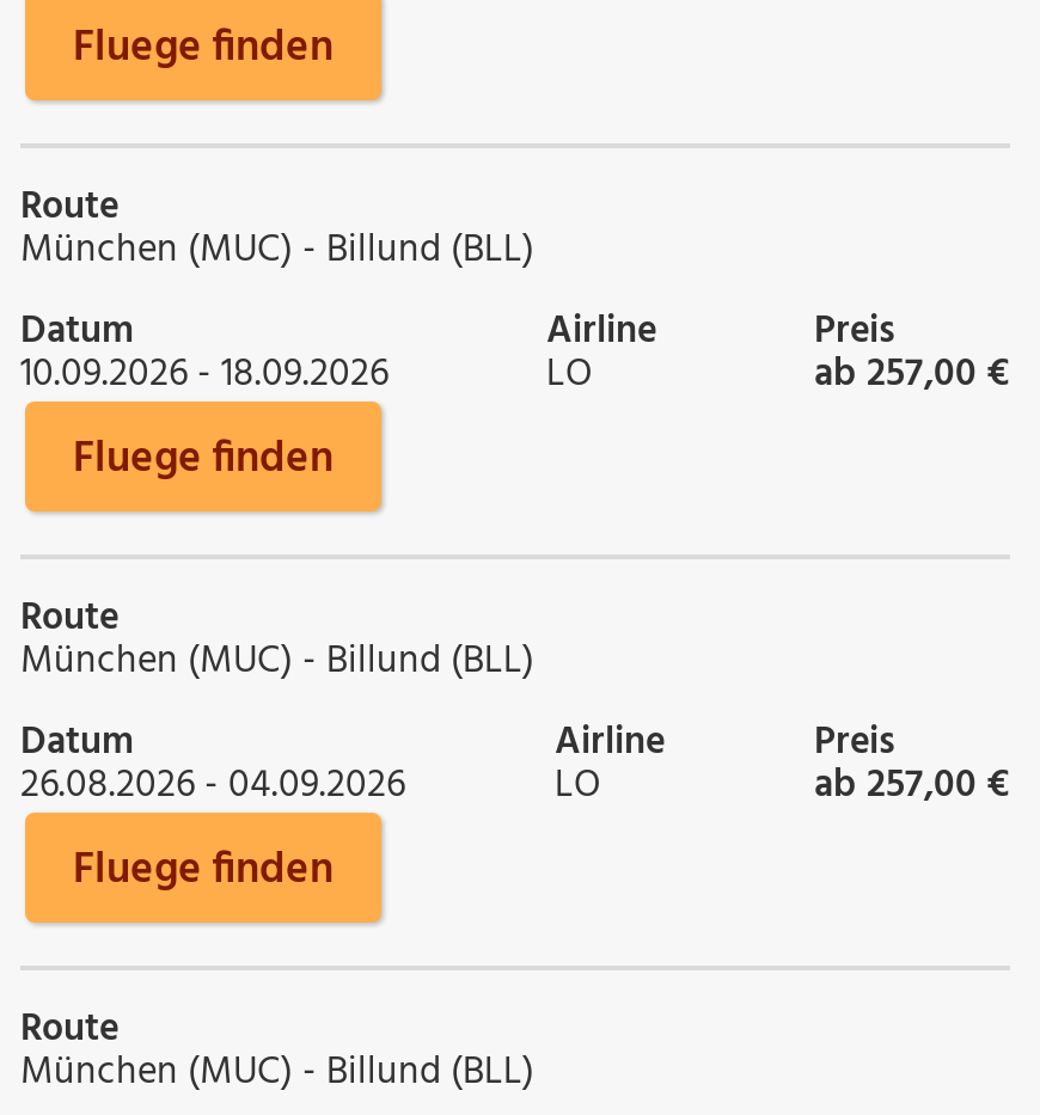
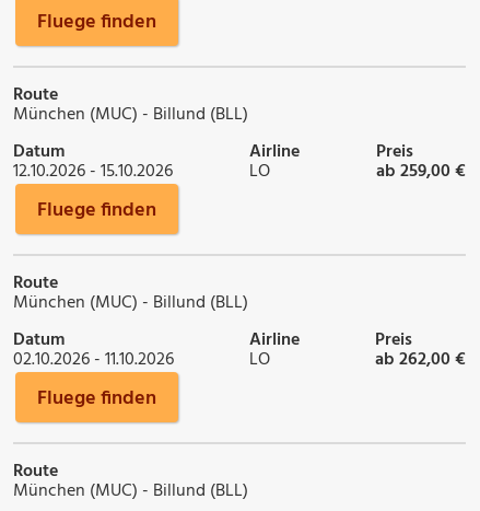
- 10.09.2026 - 18.09.2026
+ 12.10.2026 - 15.10.2026

- ab 257,00 €
+ ab 259,00 €

- 26.08.2026 - 04.09.2026
+ 02.10.2026 - 11.10.2026

- ab 257,00 €
+ ab 262,00 €
